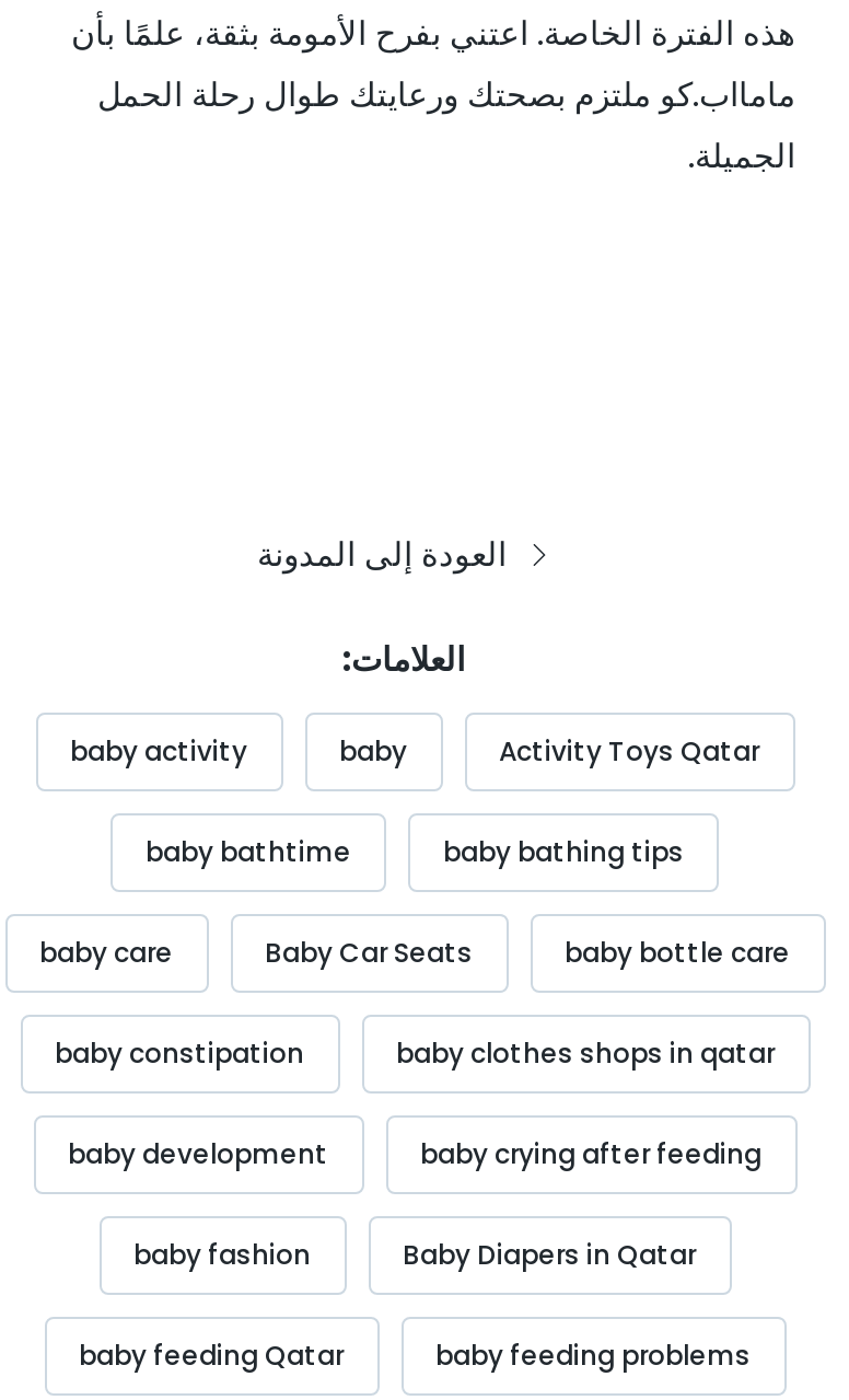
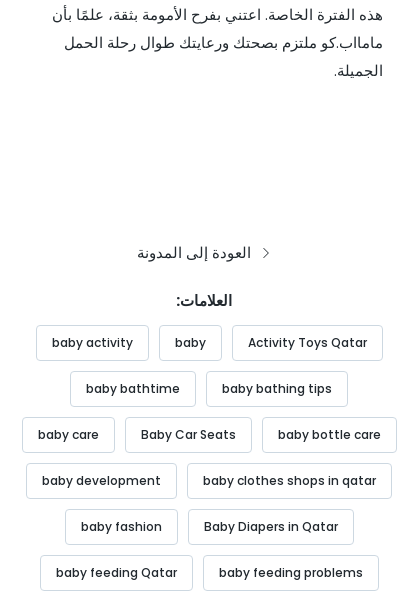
- baby constipation
- baby crying after feeding
